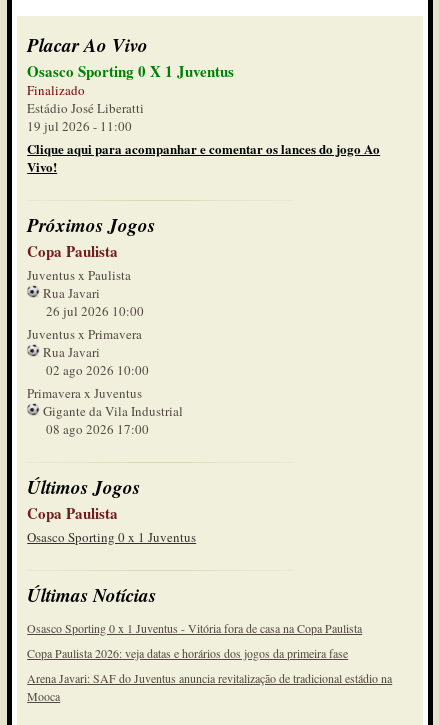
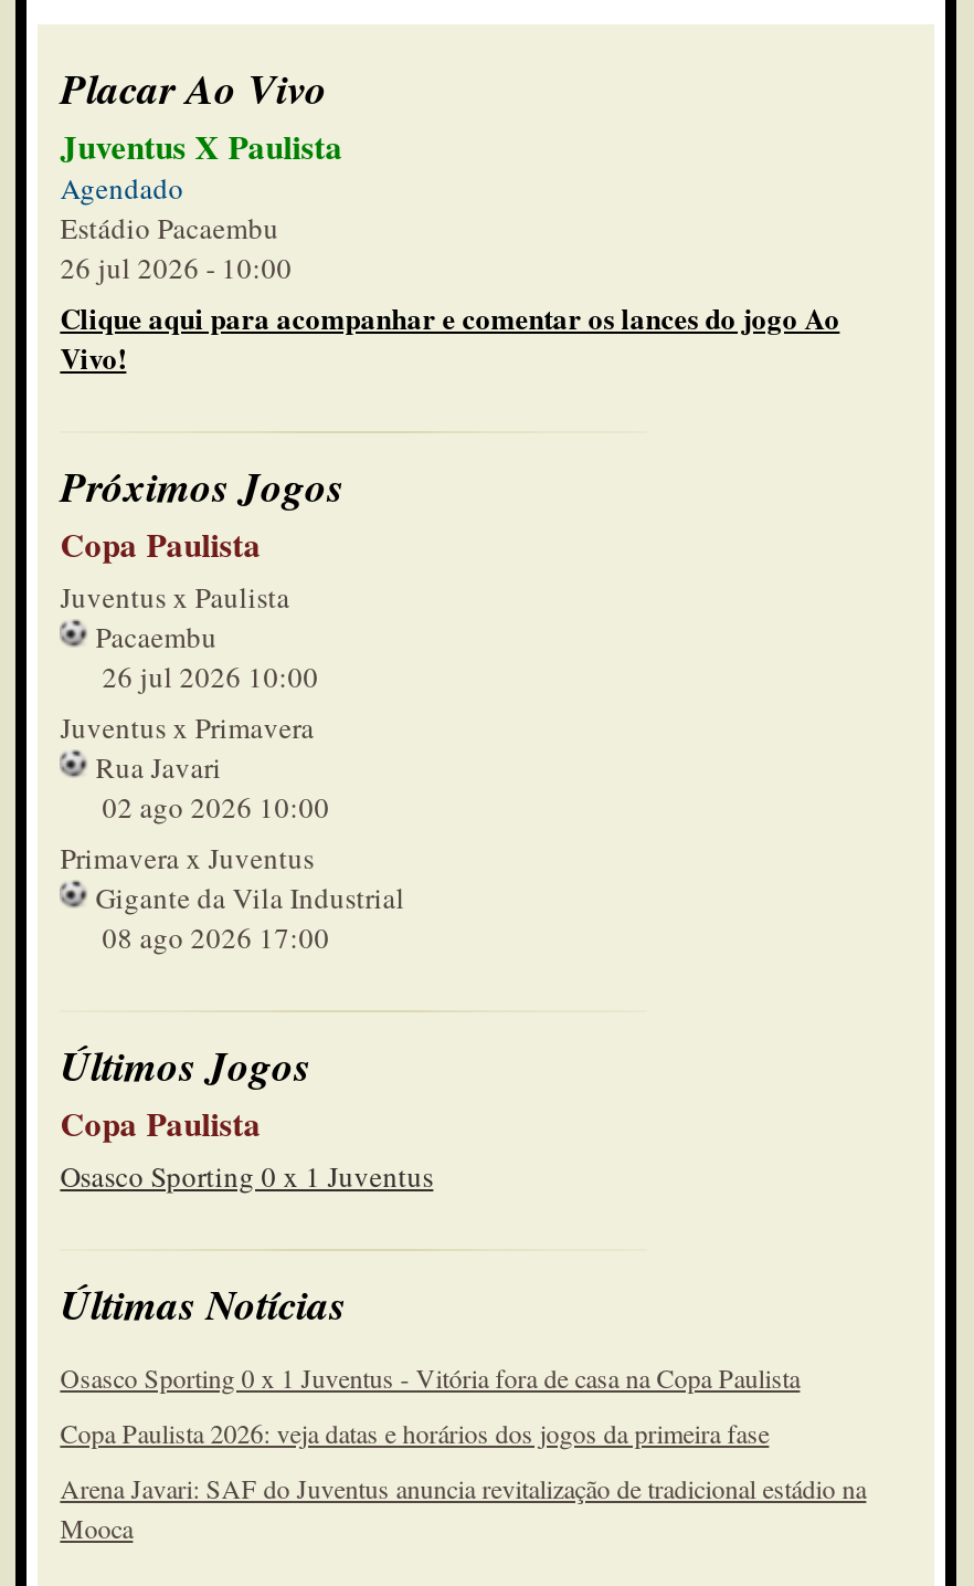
- Osasco Sporting 0 X 1 Juventus
- Finalizado
- Estádio José Liberatti
- 19 jul 2026 - 11:00
+ Juventus X Paulista
+ Agendado
+ Estádio Pacaembu
+ 26 jul 2026 - 10:00

- Rua Javari
+ Pacaembu
